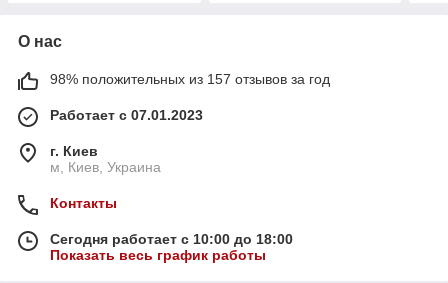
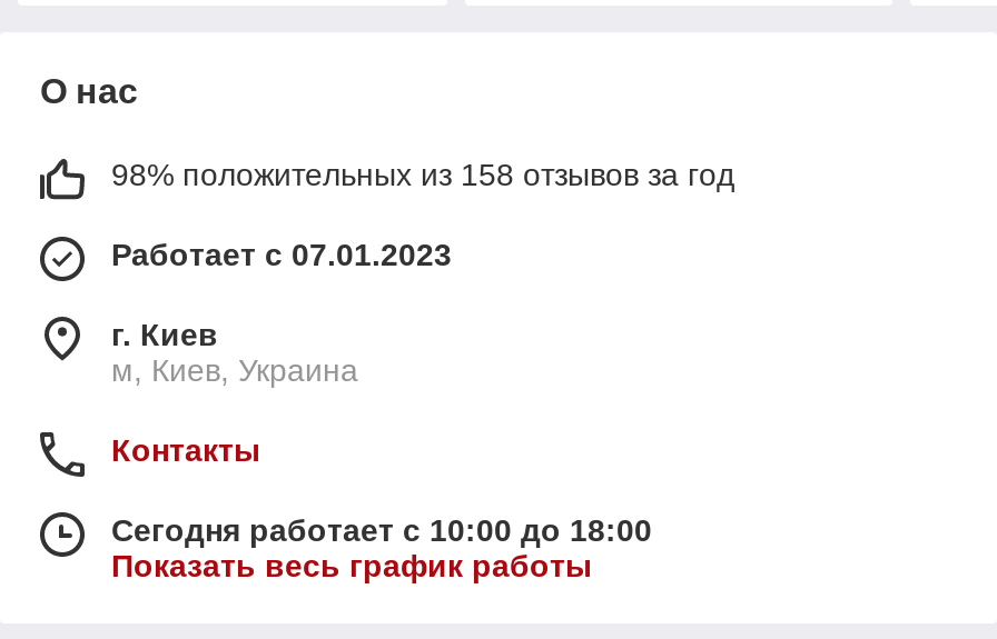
- 98% положительных из 157 отзывов за год
+ 98% положительных из 158 отзывов за год
